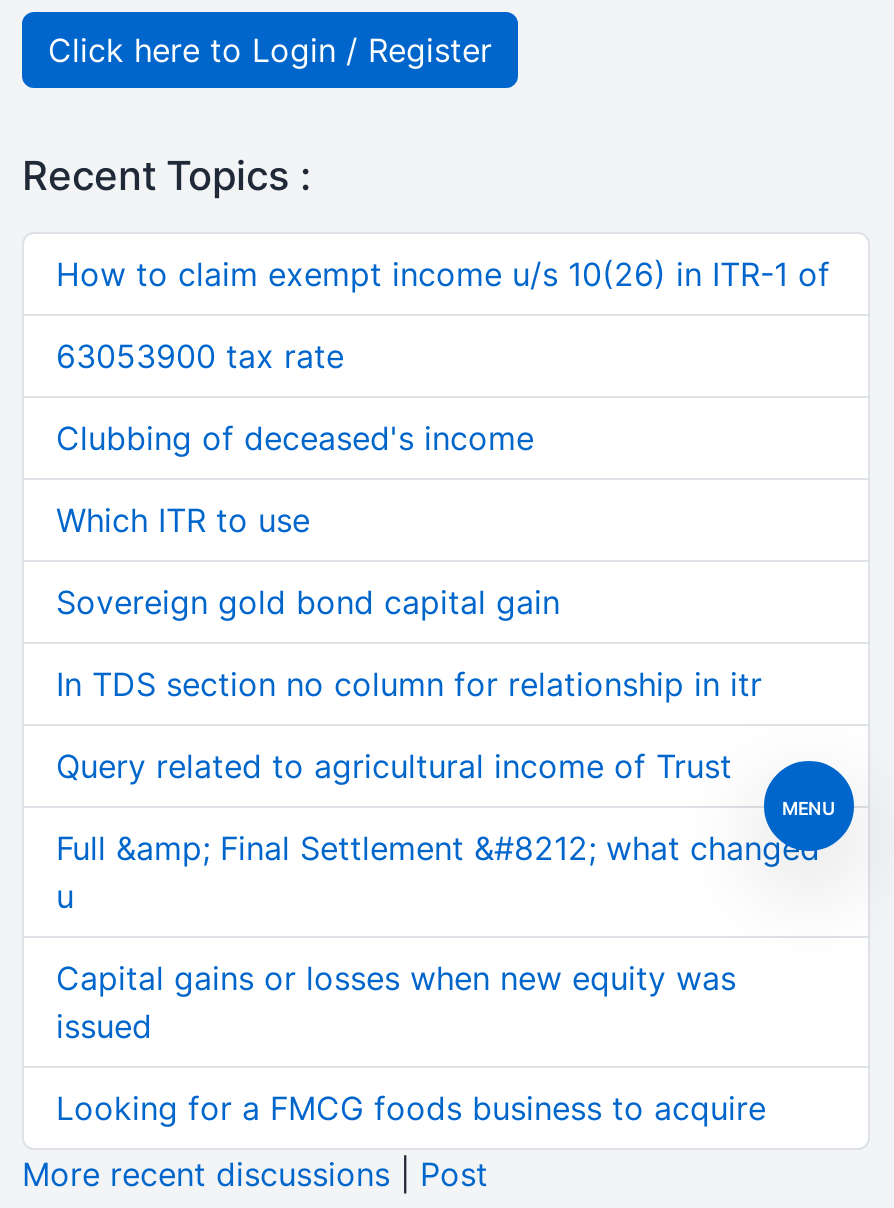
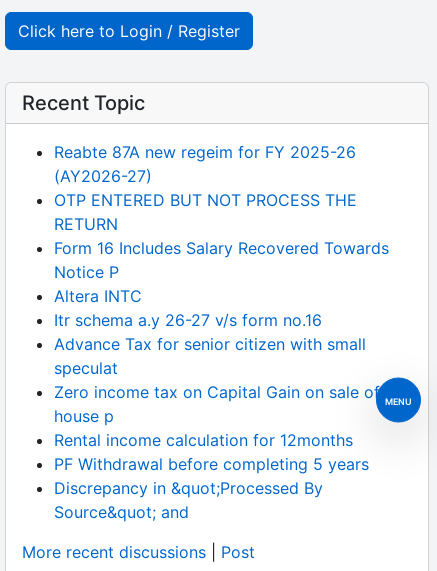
- Recent Topics :
- How to claim exempt income u/s 10(26) in ITR-1 of
- 63053900 tax rate
- Clubbing of deceased's income
- Which ITR to use
- Sovereign gold bond capital gain
- In TDS section no column for relationship in itr
- Query related to agricultural income of Trust
- Full &amp; Final Settlement &#8212; what changed
- u
- Capital gains or losses when new equity was
- issued
- Looking for a FMCG foods business to acquire
+ Recent Topic
+ Reabte 87A new regeim for FY 2025-26
+ (AY2026-27)
+ OTP ENTERED BUT NOT PROCESS THE
+ RETURN
+ Form 16 Includes Salary Recovered Towards
+ Notice P
+ Altera INTC
+ Itr schema a.y 26-27 v/s form no.16
+ Advance Tax for senior citizen with small
+ speculat
+ Zero income tax on Capital Gain on sale of
+ house p
+ Rental income calculation for 12months
+ PF Withdrawal before completing 5 years
+ Discrepancy in &quot;Processed By
+ Source&quot; and
